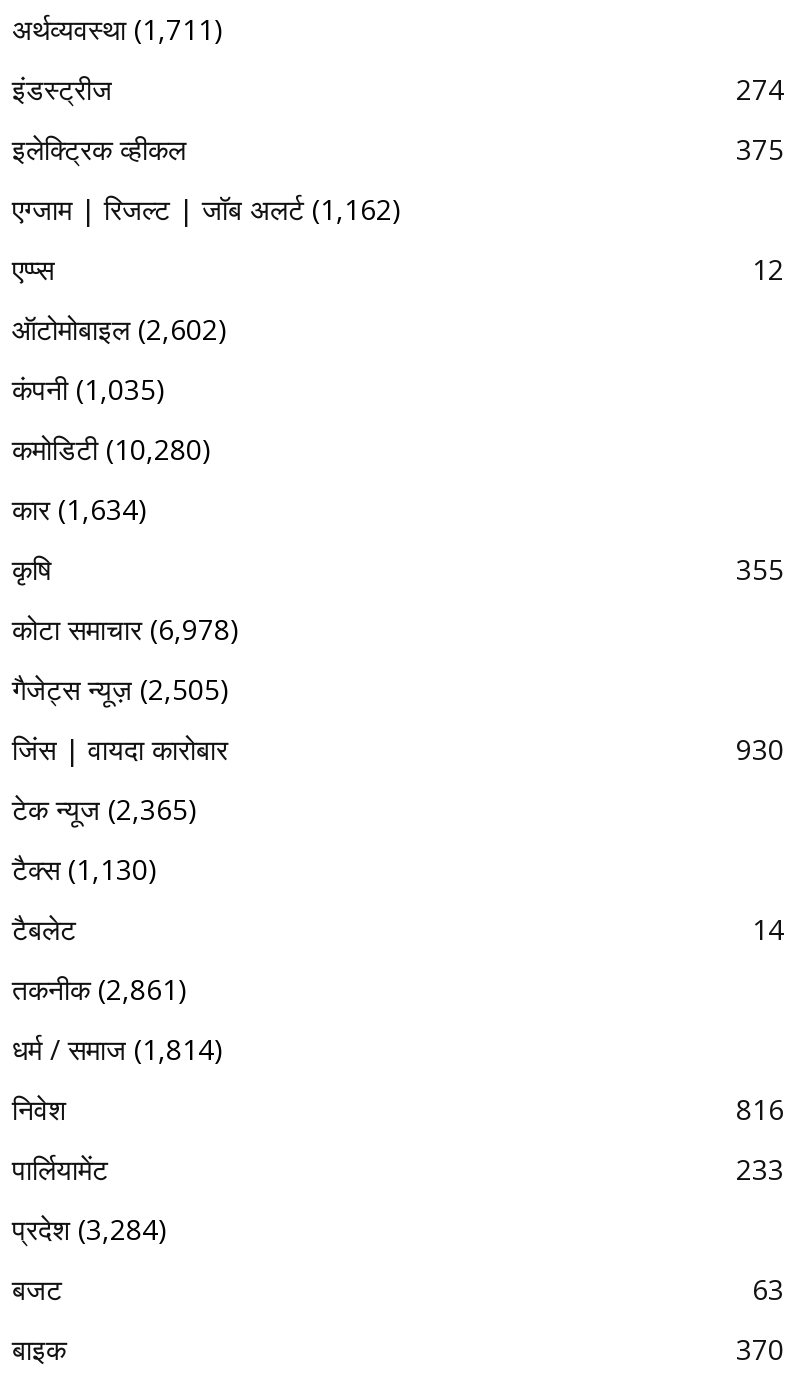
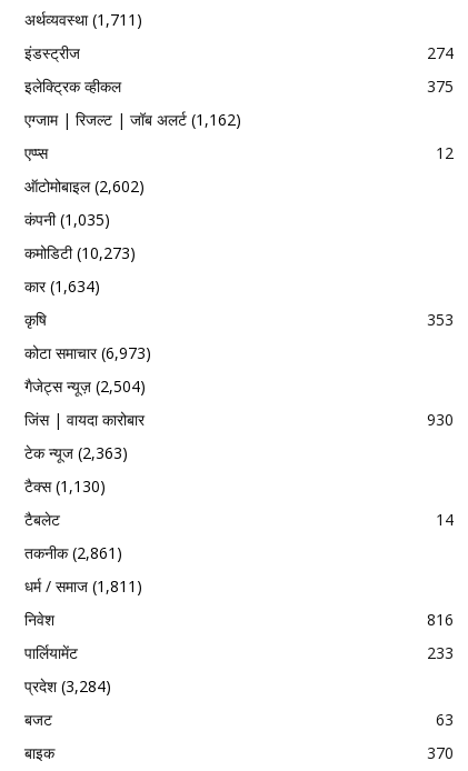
- कमोडिटी (10,280)
+ कमोडिटी (10,273)

- 355
+ 353

- कोटा समाचार (6,978)
+ कोटा समाचार (6,973)

- गैजेट्स न्यूज़ (2,505)
+ गैजेट्स न्यूज़ (2,504)

- टेक न्यूज (2,365)
+ टेक न्यूज (2,363)

- धर्म / समाज (1,814)
+ धर्म / समाज (1,811)
